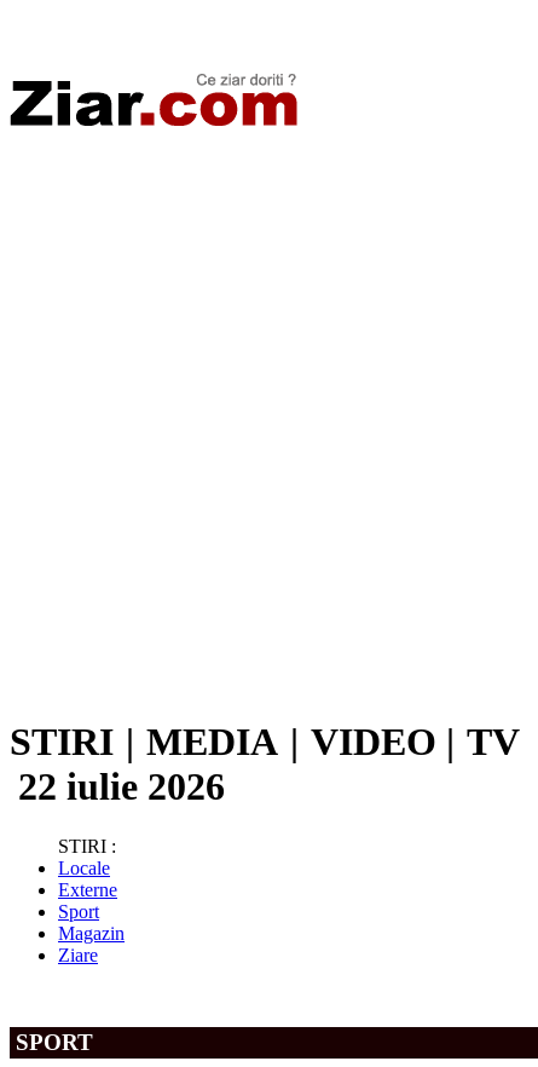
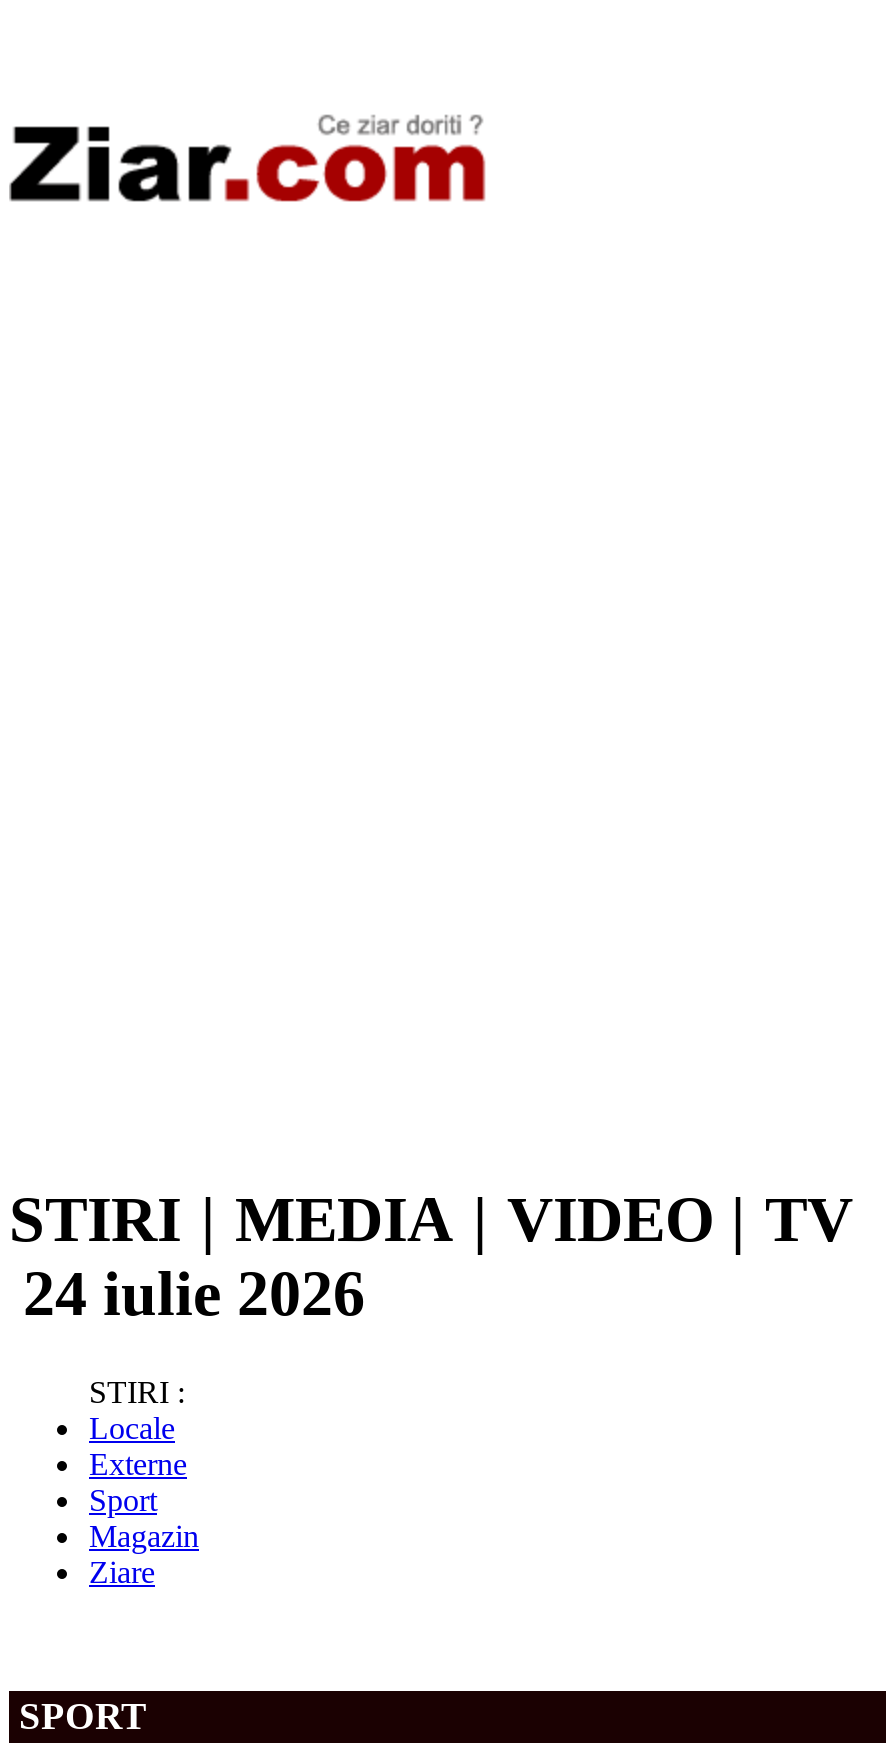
- 22 iulie 2026
+ 24 iulie 2026
